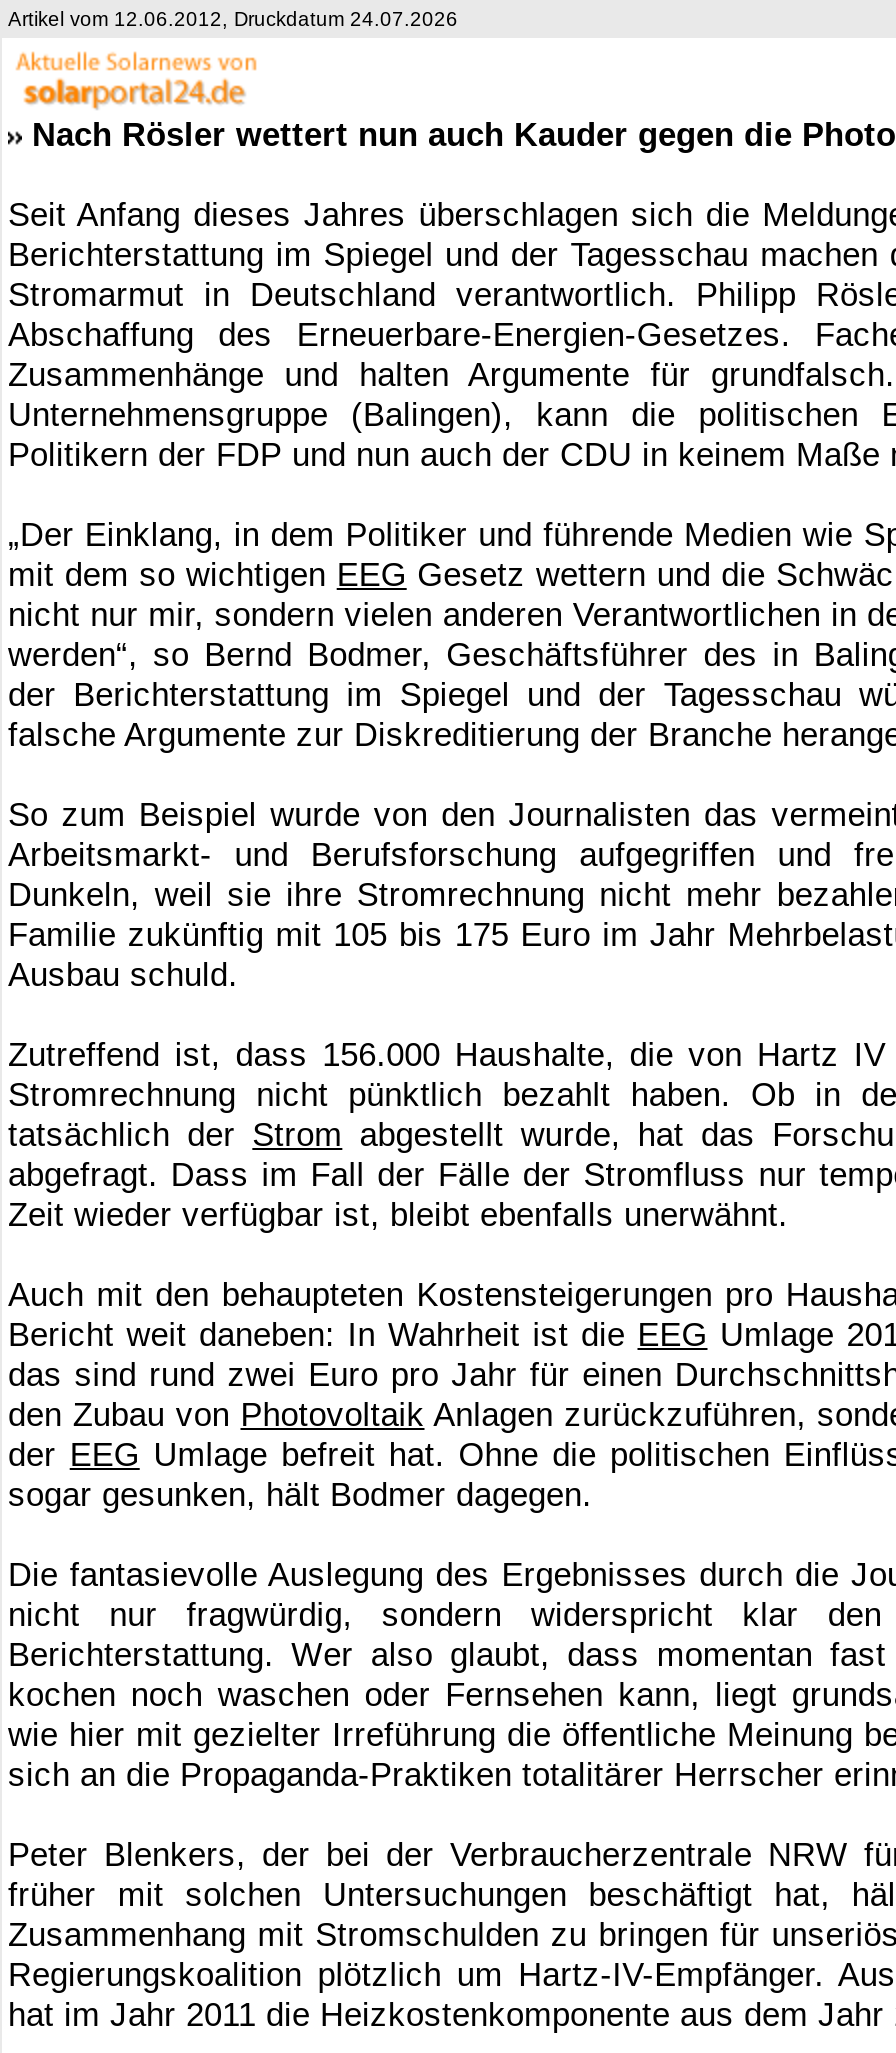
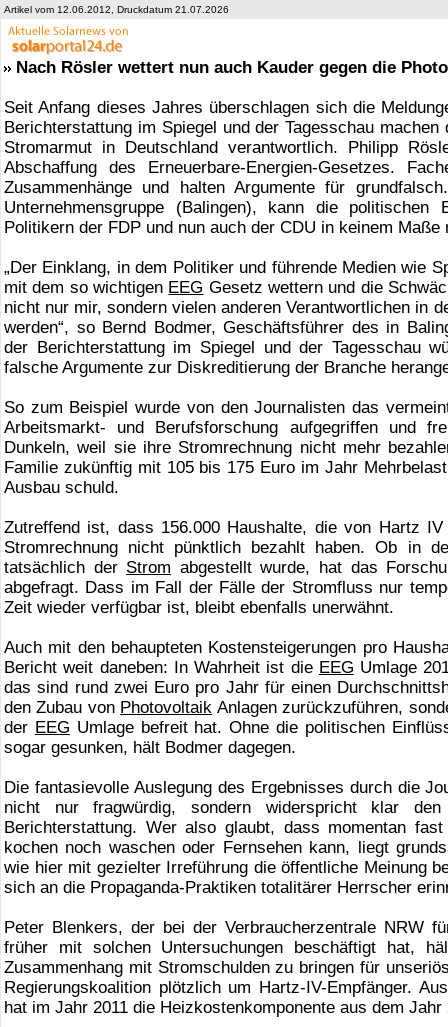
- Artikel vom 12.06.2012, Druckdatum 24.07.2026
+ Artikel vom 12.06.2012, Druckdatum 21.07.2026
